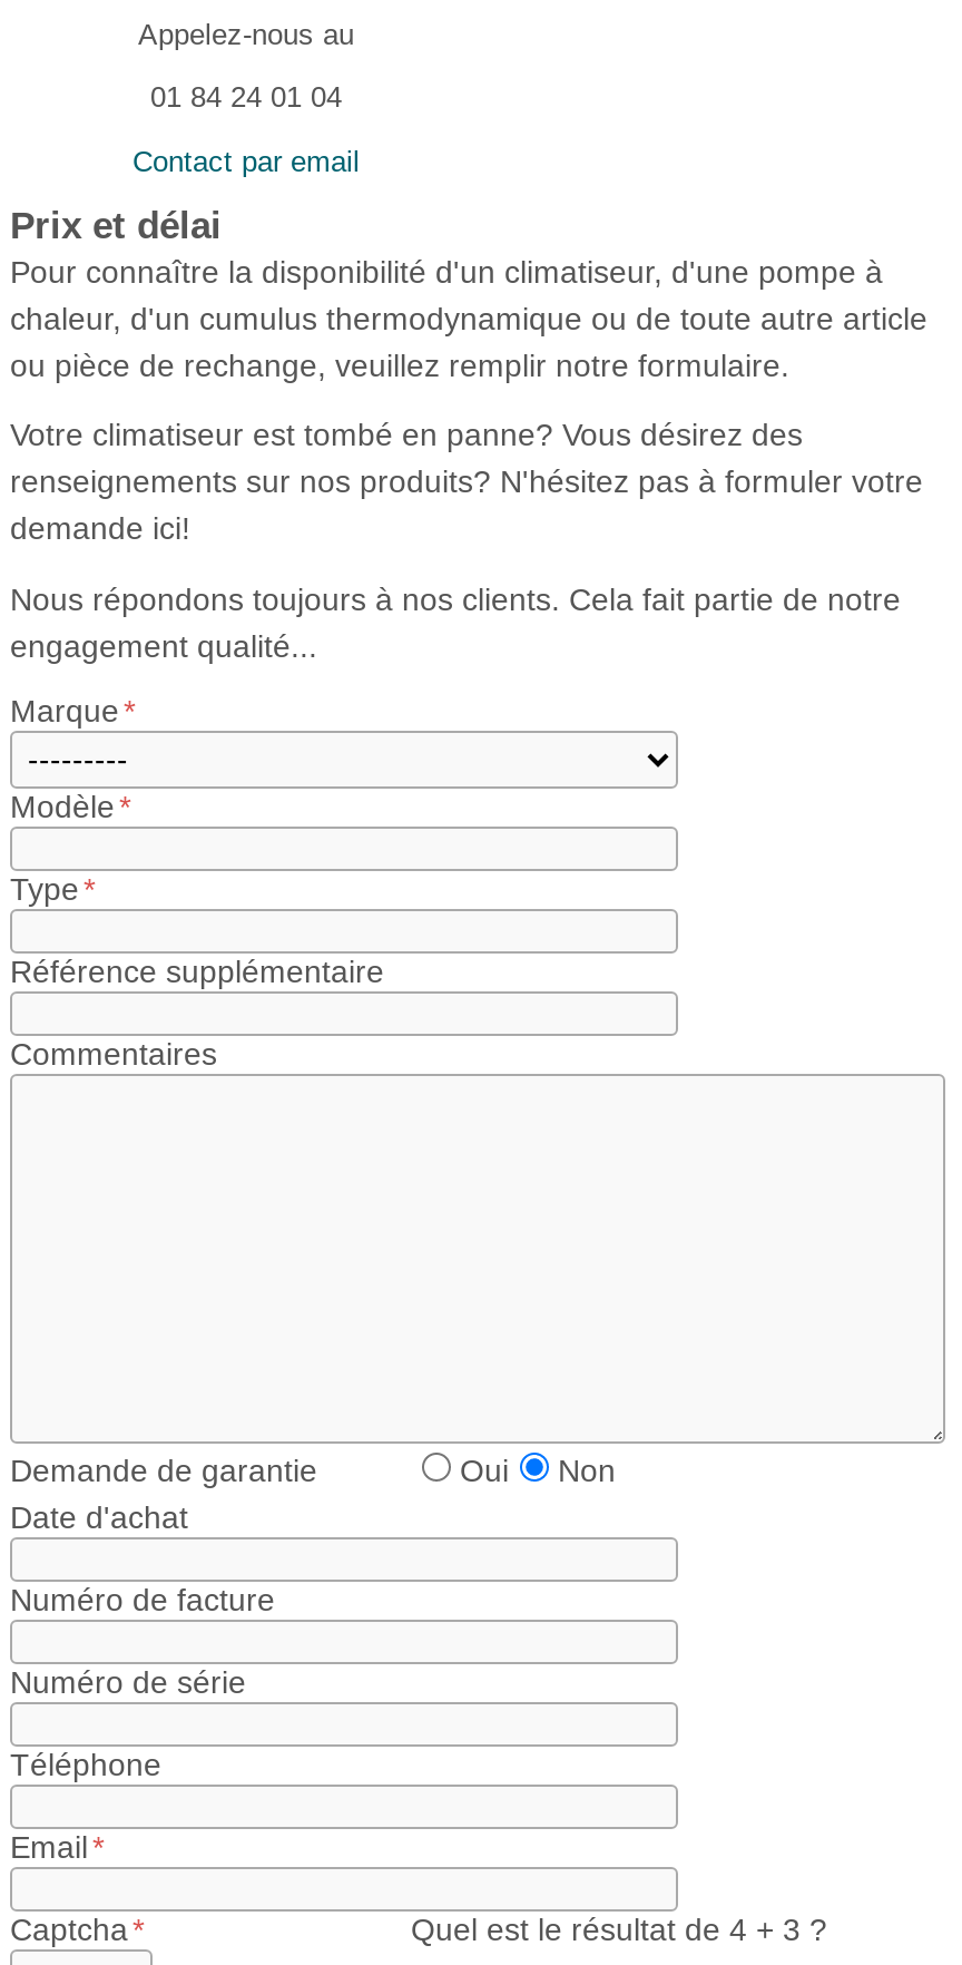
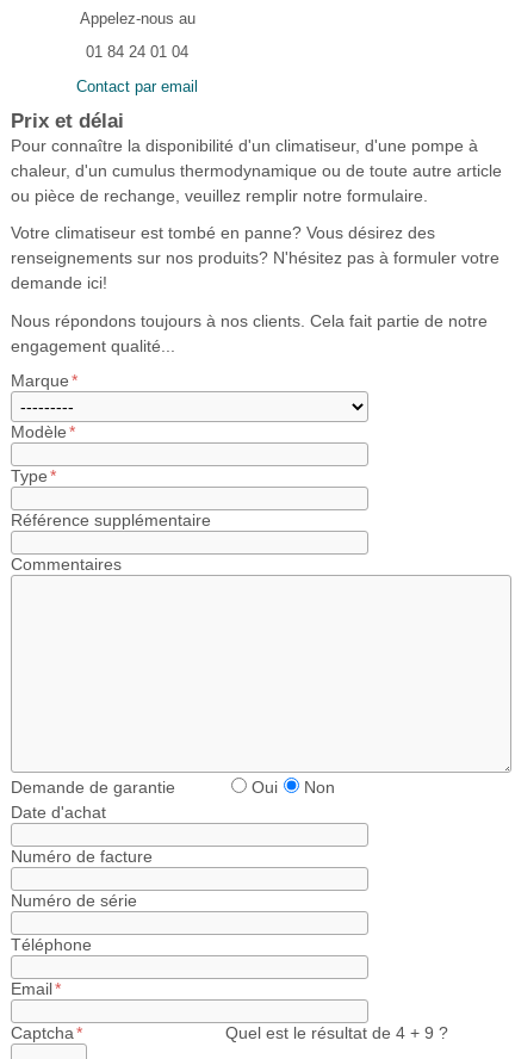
- Quel est le résultat de 4 + 3 ?
+ Quel est le résultat de 4 + 9 ?
